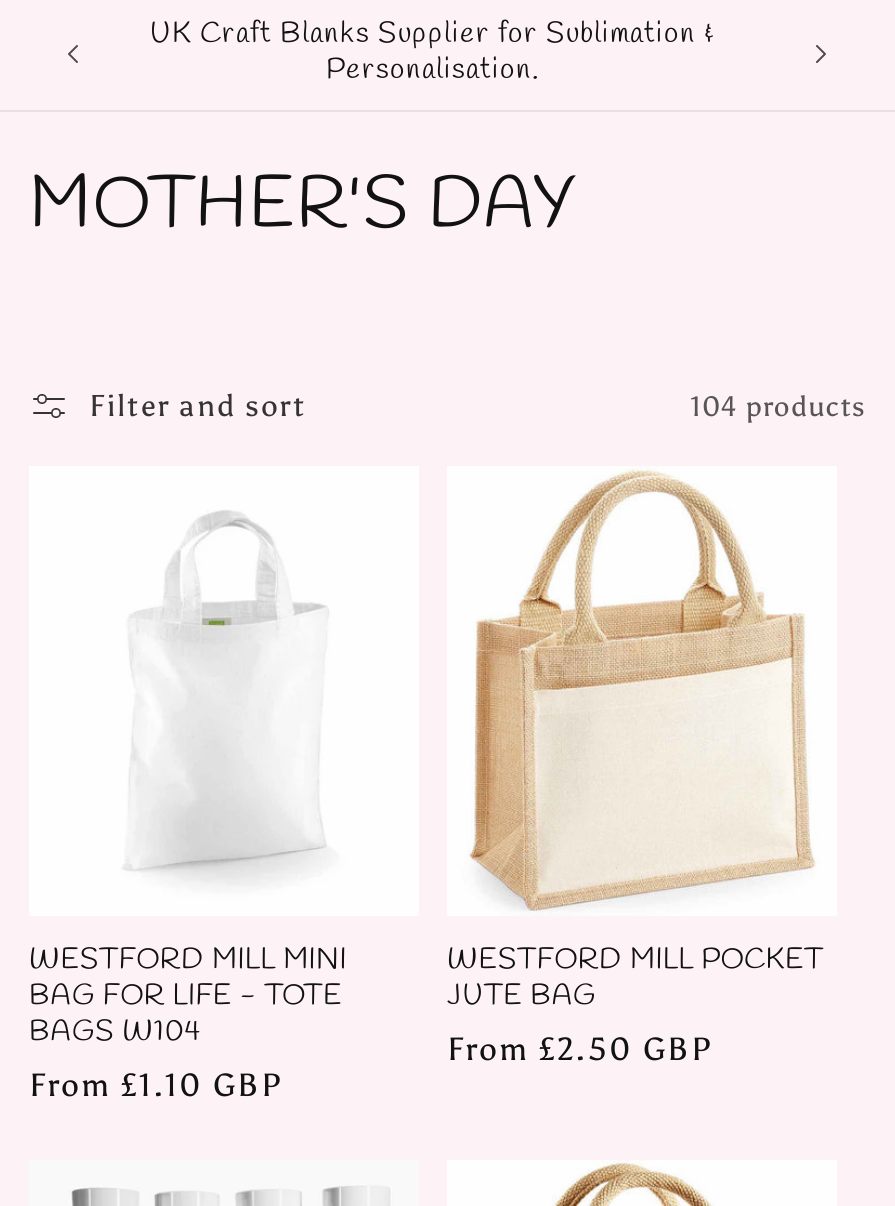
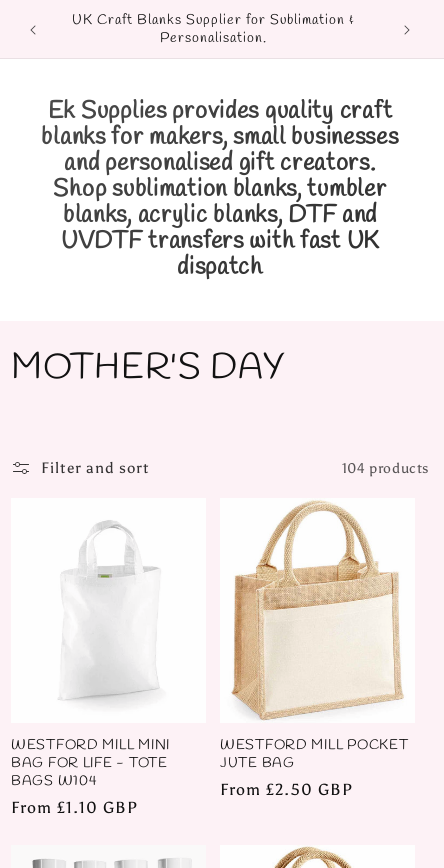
+ Ek Supplies provides quality craft
+ blanks for makers, small businesses
+ and personalised gift creators.
+ Shop sublimation blanks, tumbler
+ blanks, acrylic blanks, DTF and
+ UVDTF transfers with fast UK
+ dispatch
